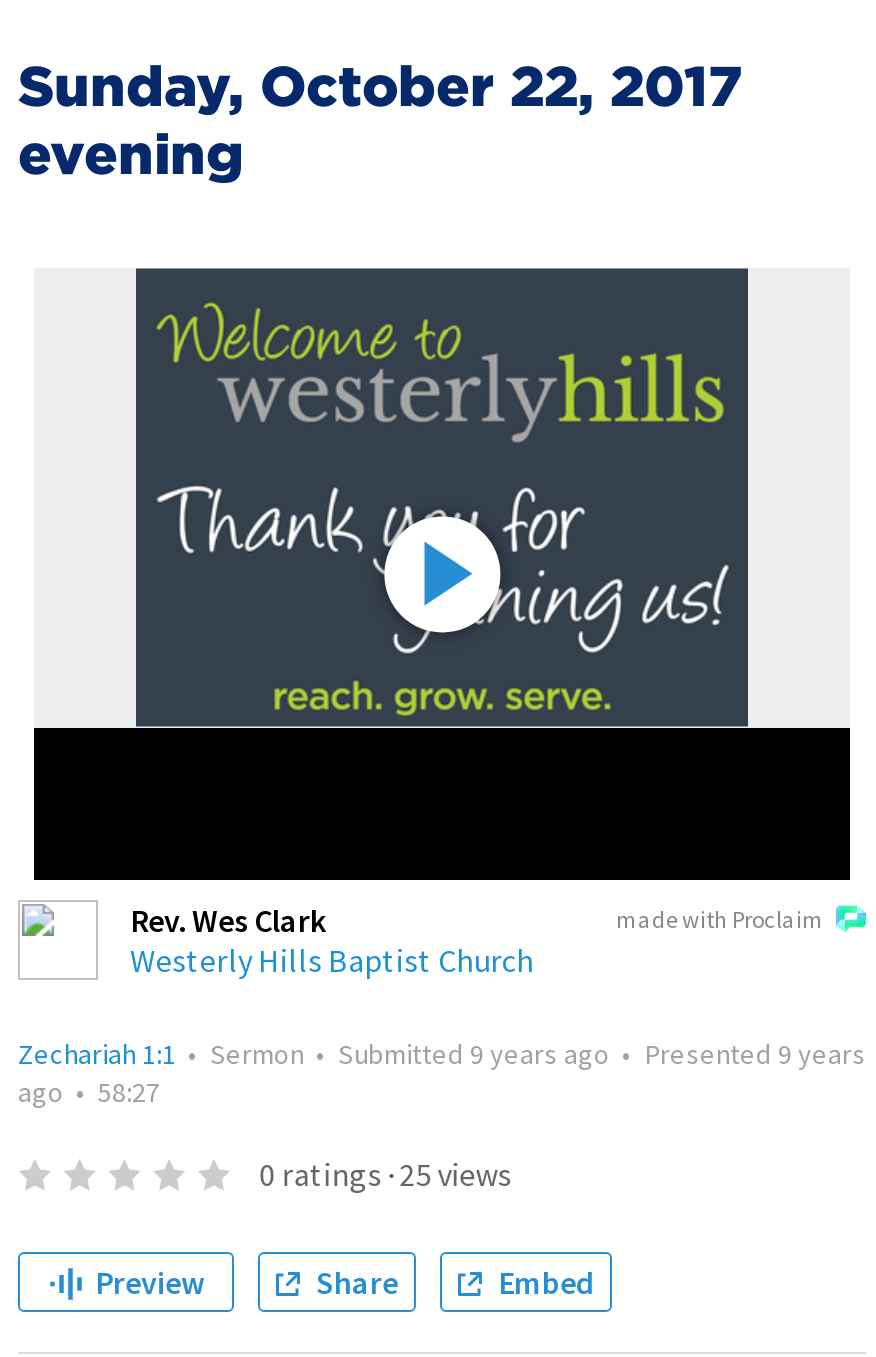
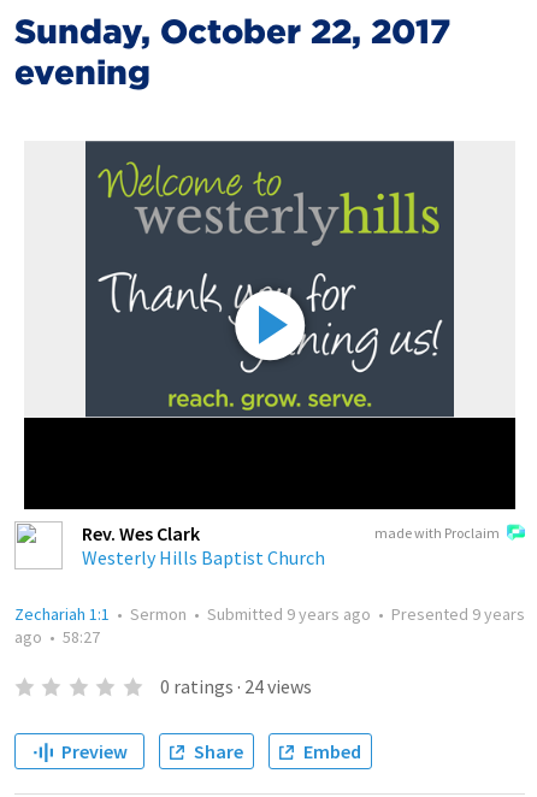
- 0 ratings · 25 views
+ 0 ratings · 24 views
